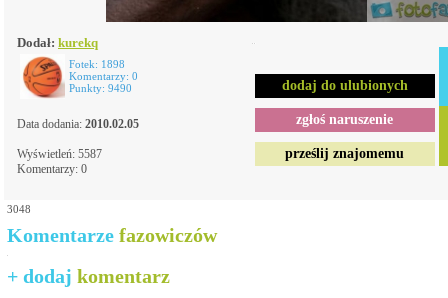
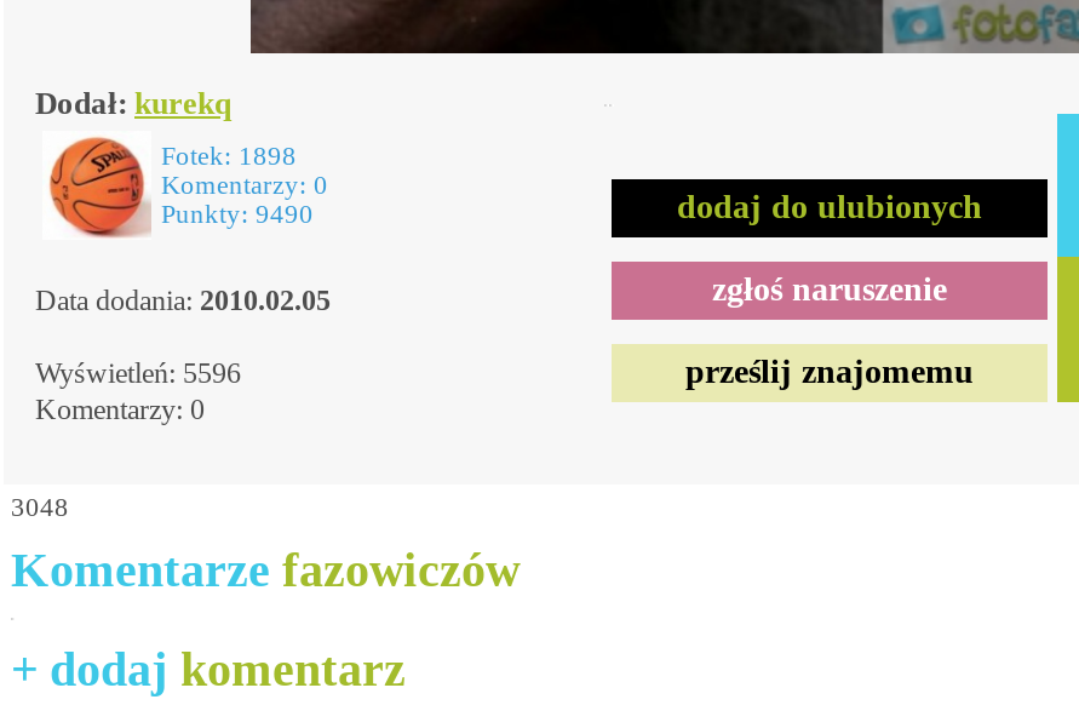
- Wyświetleń: 5587
+ Wyświetleń: 5596
